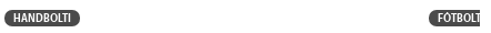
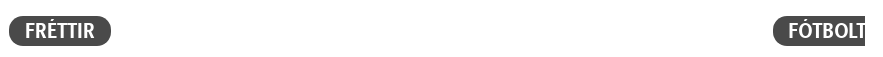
- HANDBOLTI
+ FRÉTTIR
